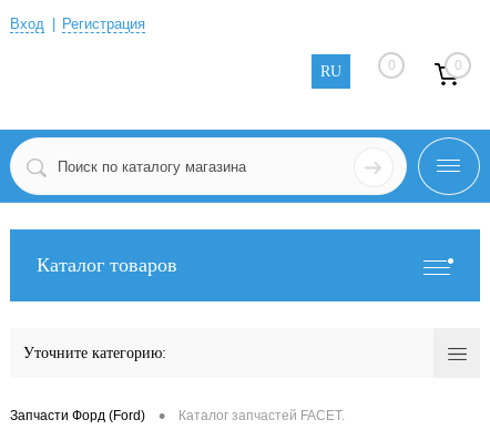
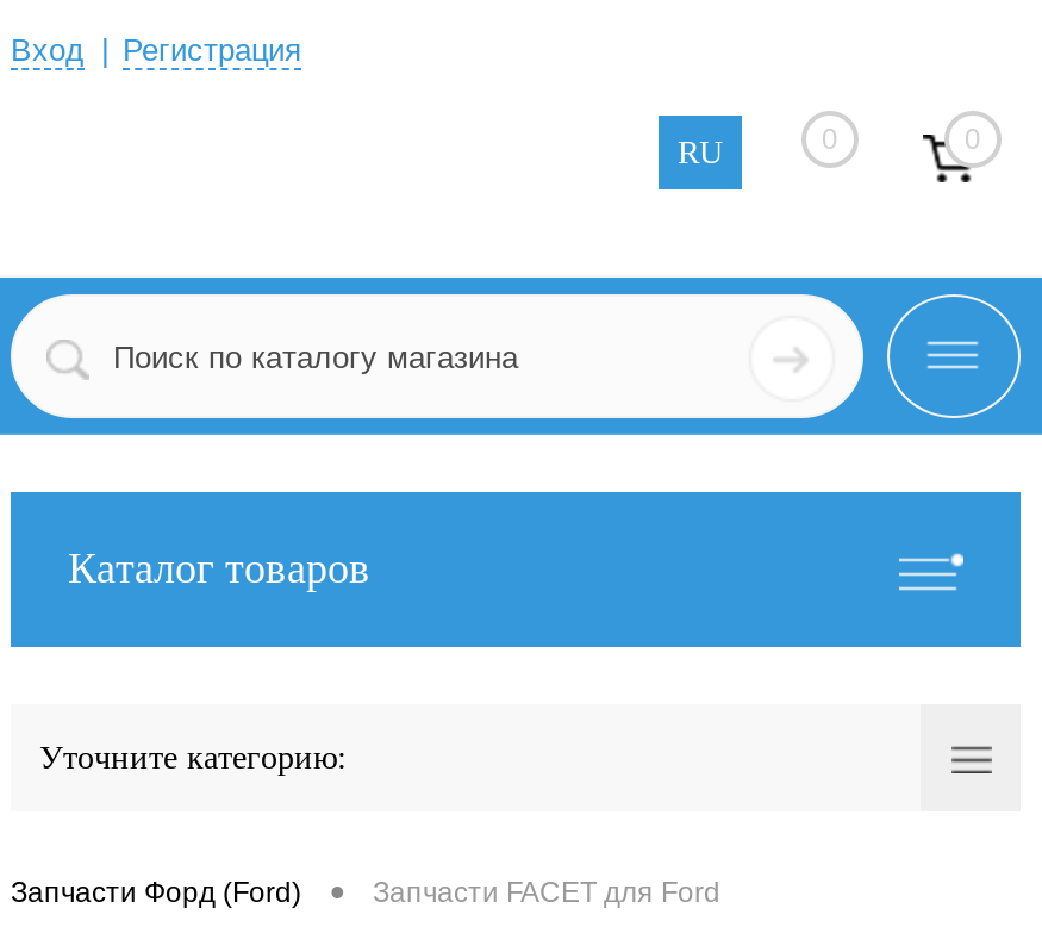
- Каталог запчастей FACET.
+ Запчасти FACET для Ford
